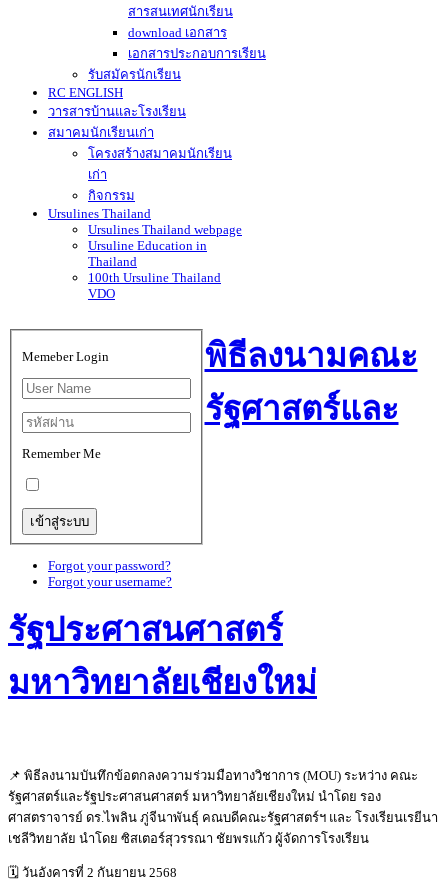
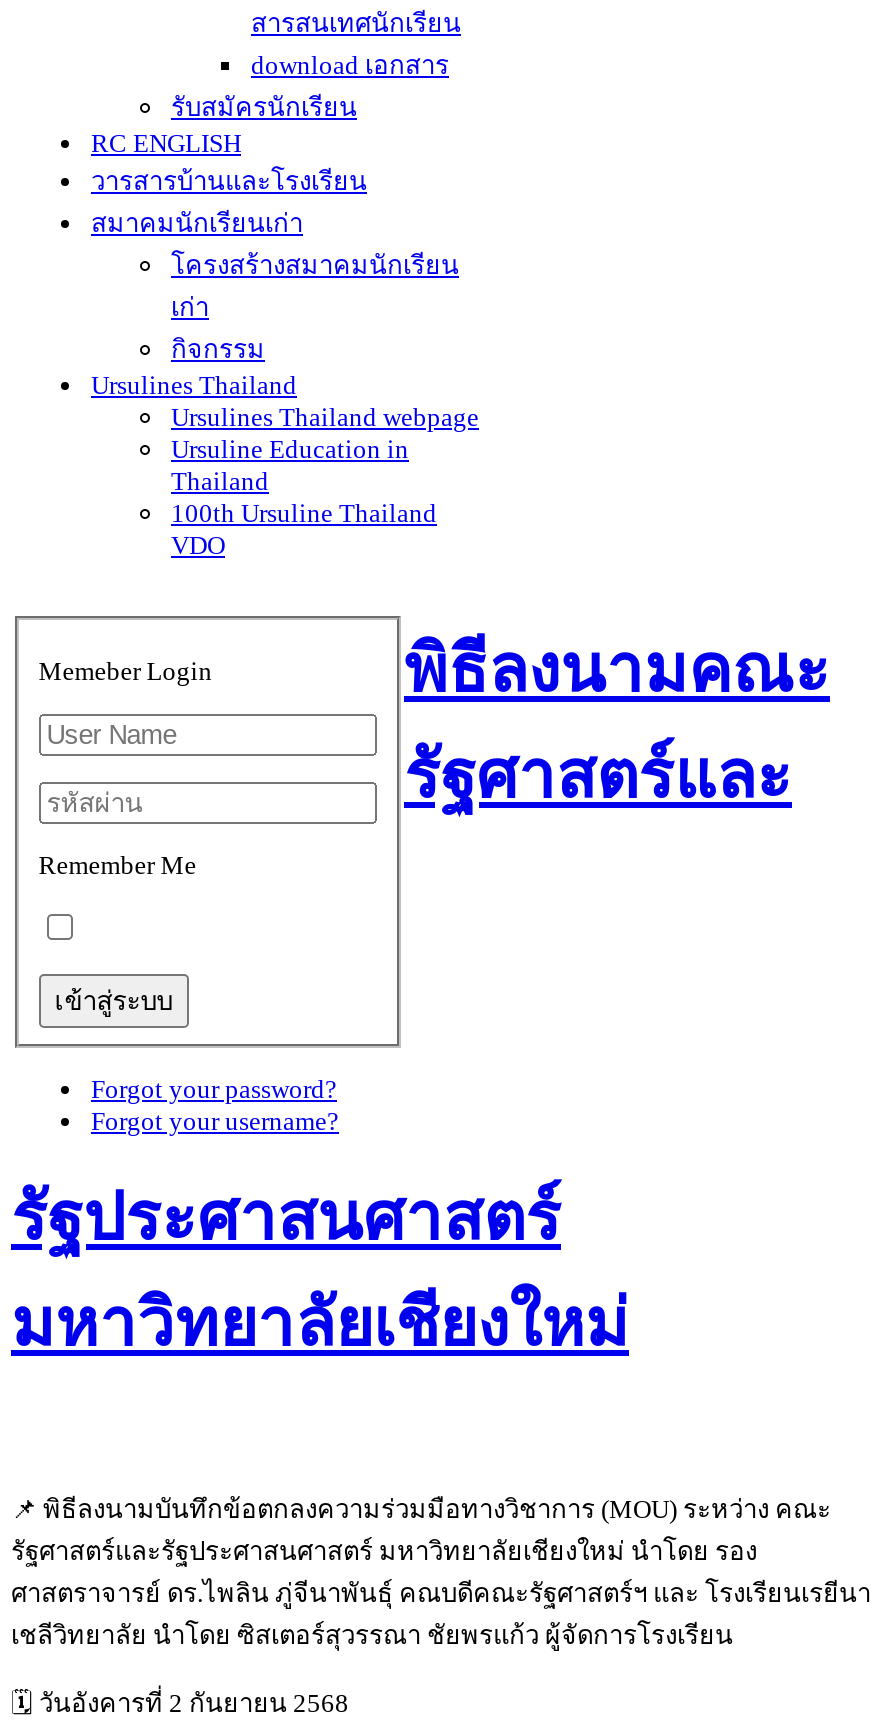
- เอกสารประกอบการเรียน
